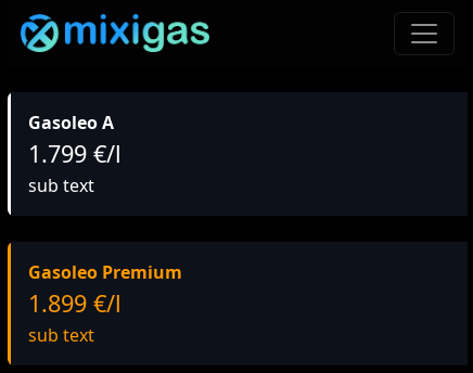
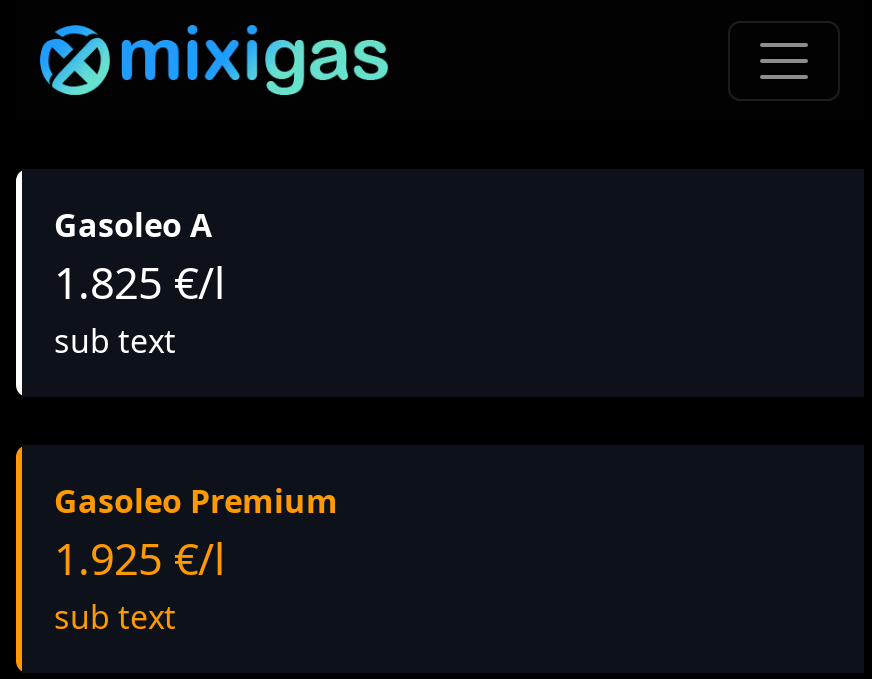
- 1.799 €/l
+ 1.825 €/l

- 1.899 €/l
+ 1.925 €/l
